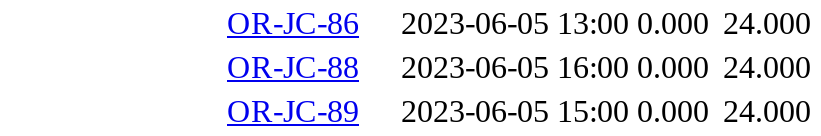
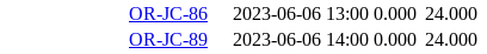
- 2023-06-05 13:00 0.000 24.000
- OR-JC-88
- 2023-06-05 16:00 0.000 24.000
+ 2023-06-06 13:00 0.000 24.000

- OR-JC-89 2023-06-05 15:00 0.000 24.000
+ OR-JC-89 2023-06-06 14:00 0.000 24.000
